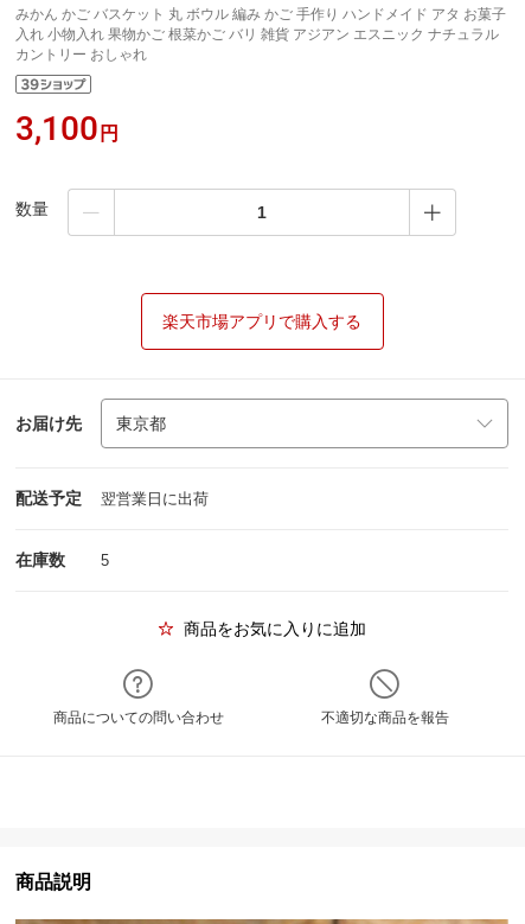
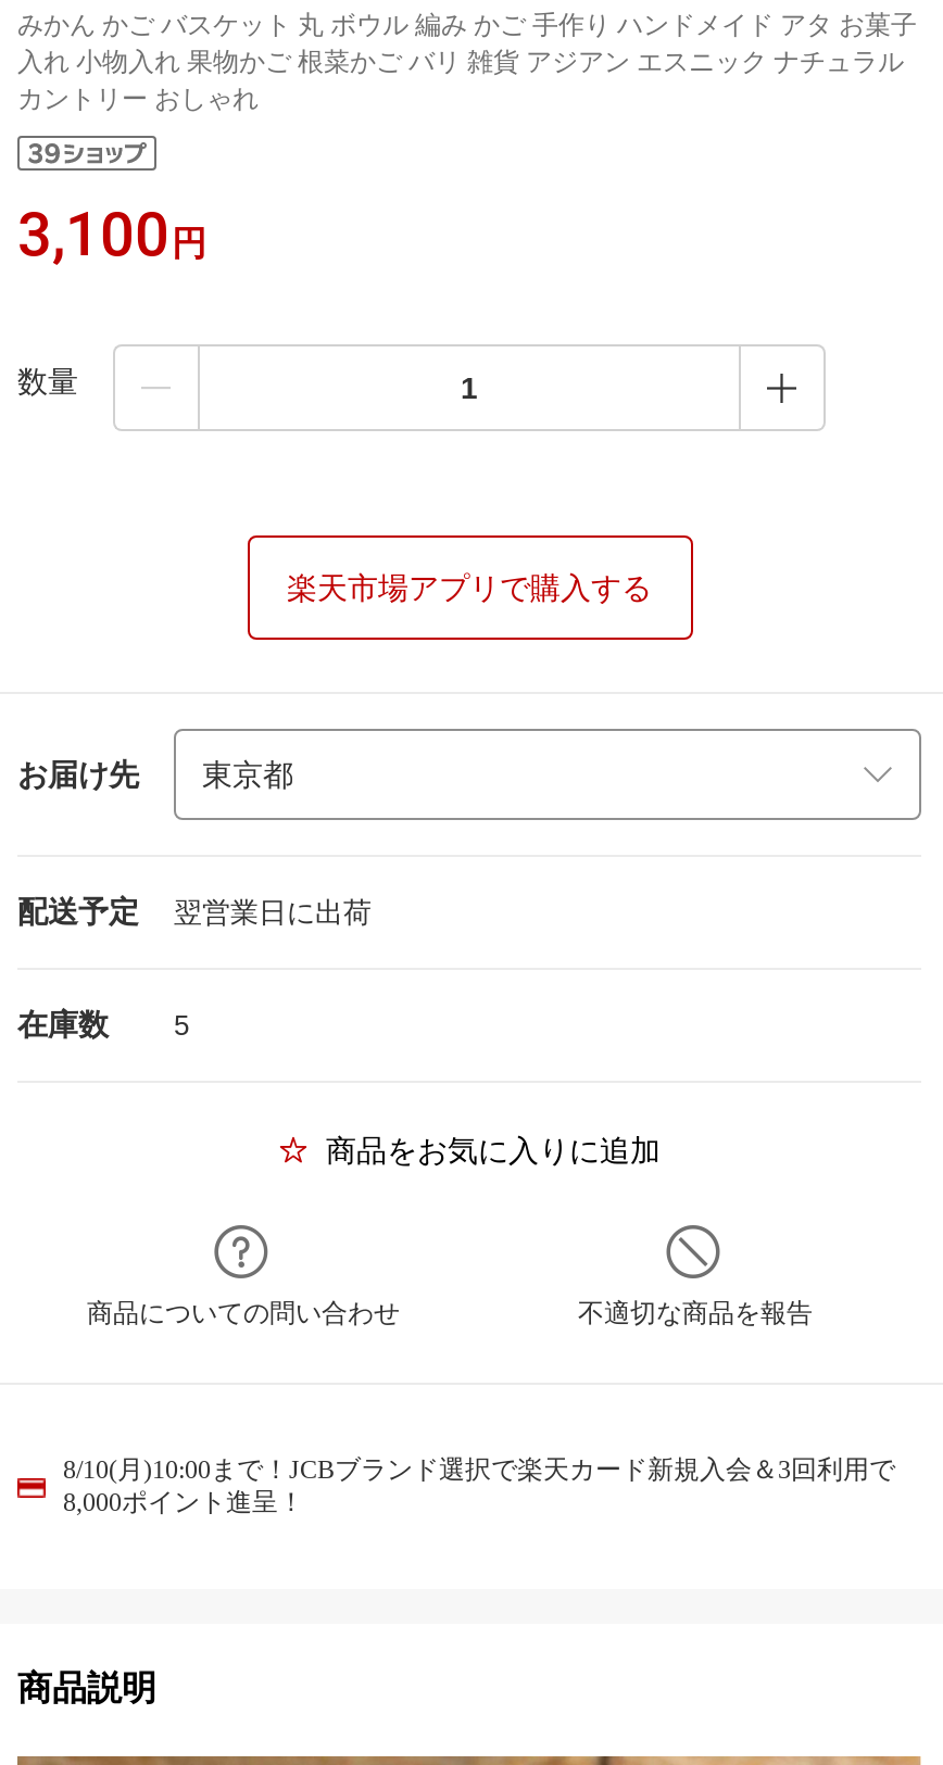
+ 8/10(月)10:00まで！JCBブランド選択で楽天カード新規入会＆3回利用で
+ 8,000ポイント進呈！
